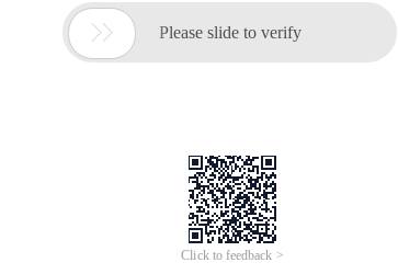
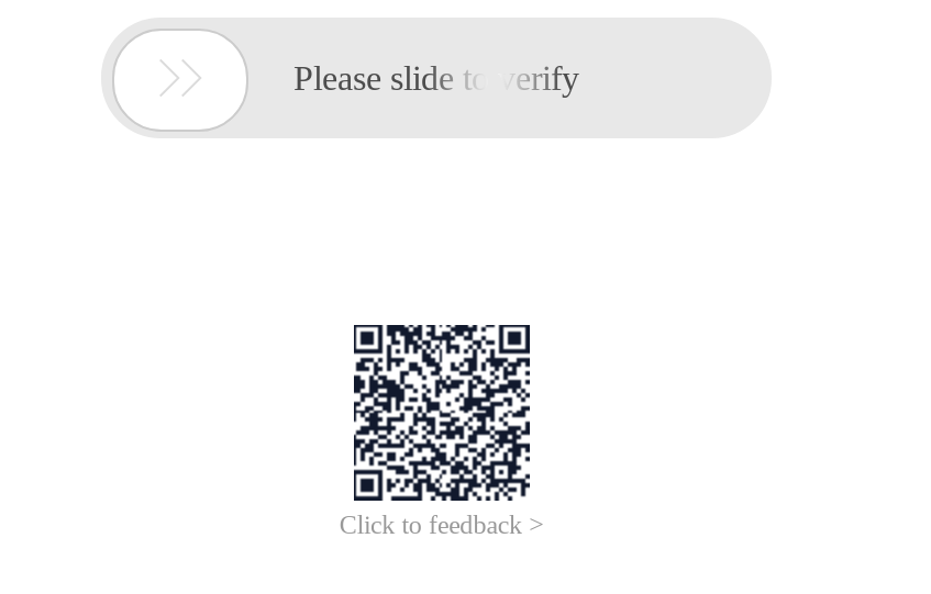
- [image]
+ [image]
